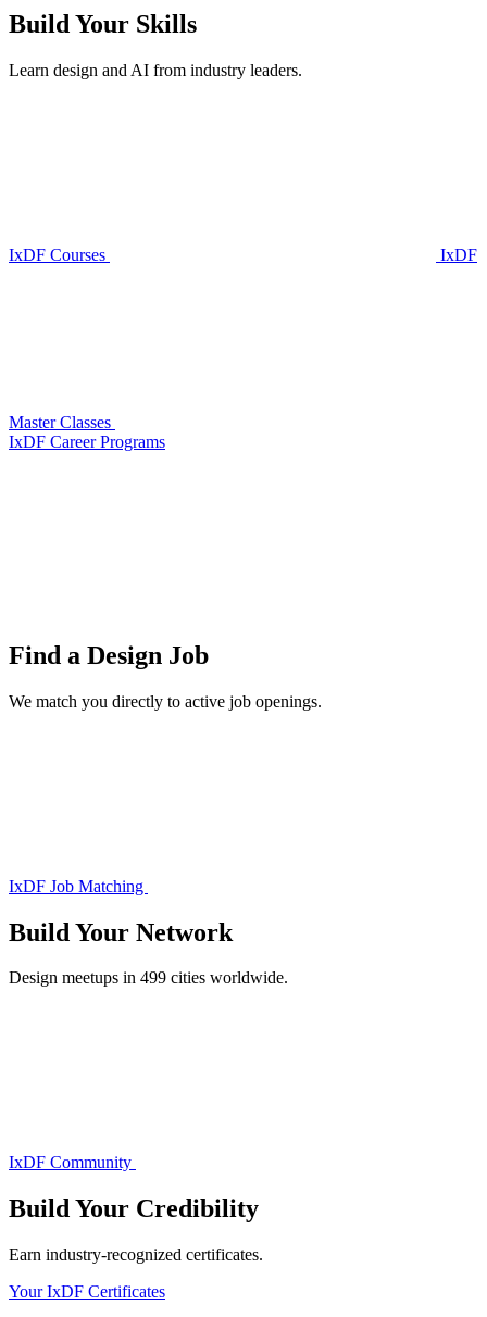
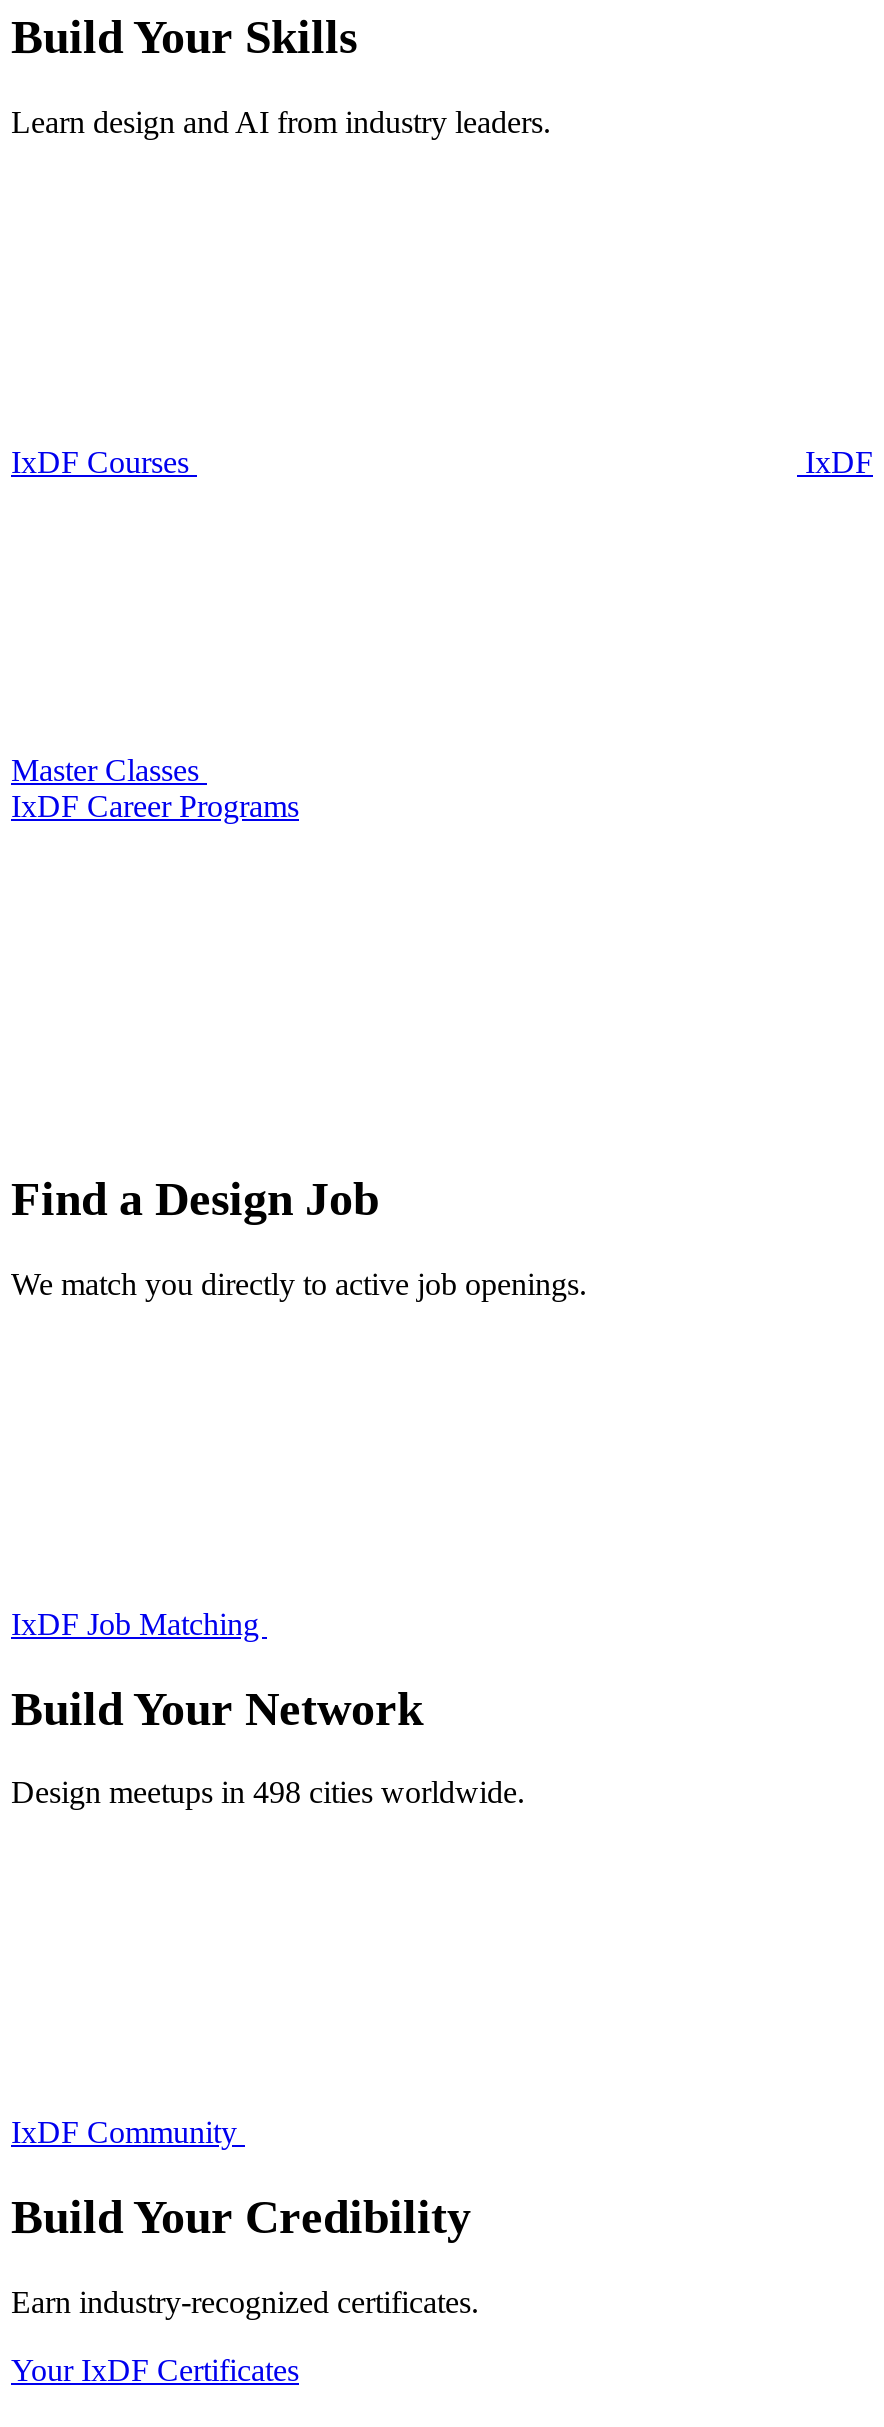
- Design meetups in 499 cities worldwide.
+ Design meetups in 498 cities worldwide.
